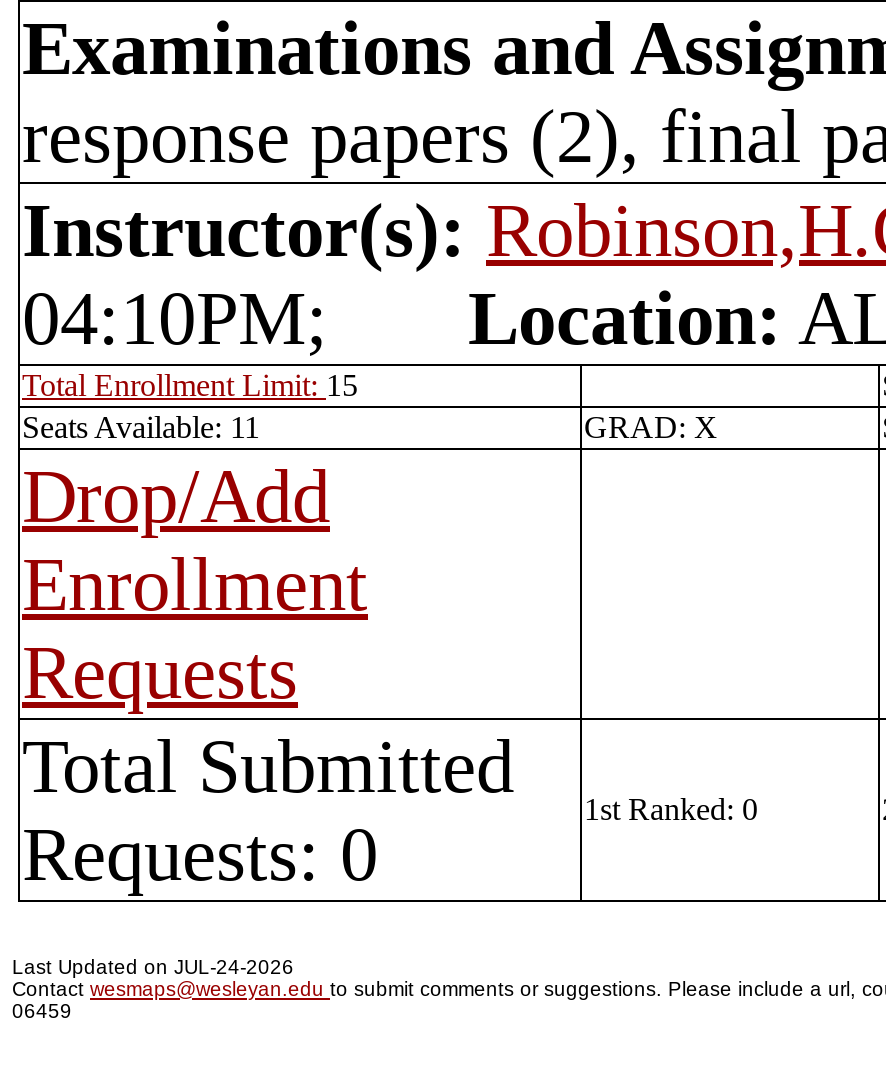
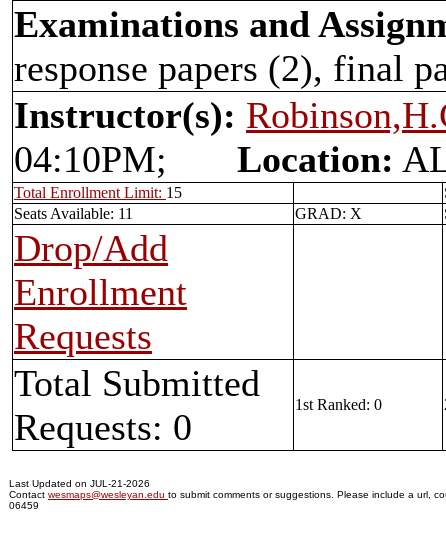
- Last Updated on JUL-24-2026
+ Last Updated on JUL-21-2026
